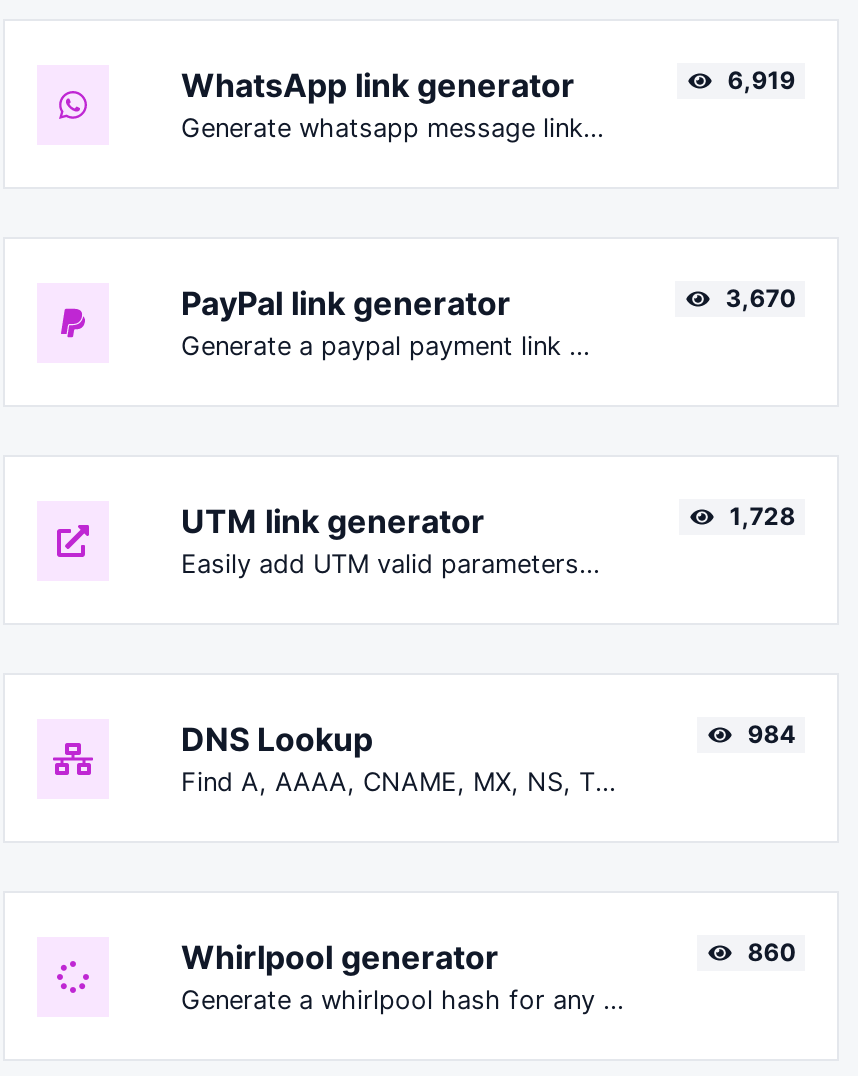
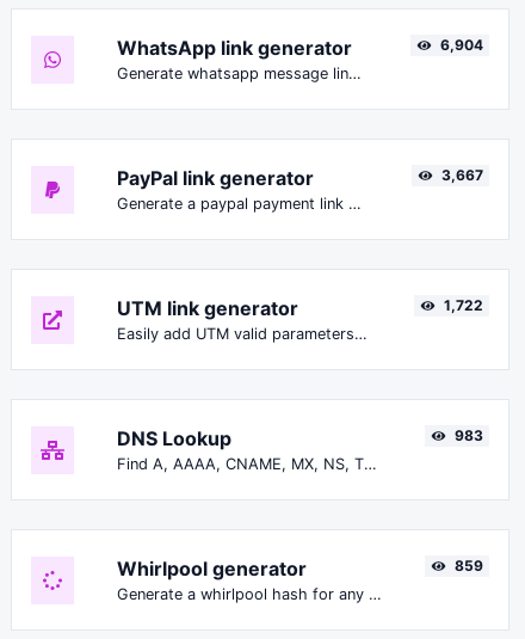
- 6,919
+ 6,904

- 3,670
+ 3,667

- 1,728
+ 1,722

- 984
+ 983

- 860
+ 859
